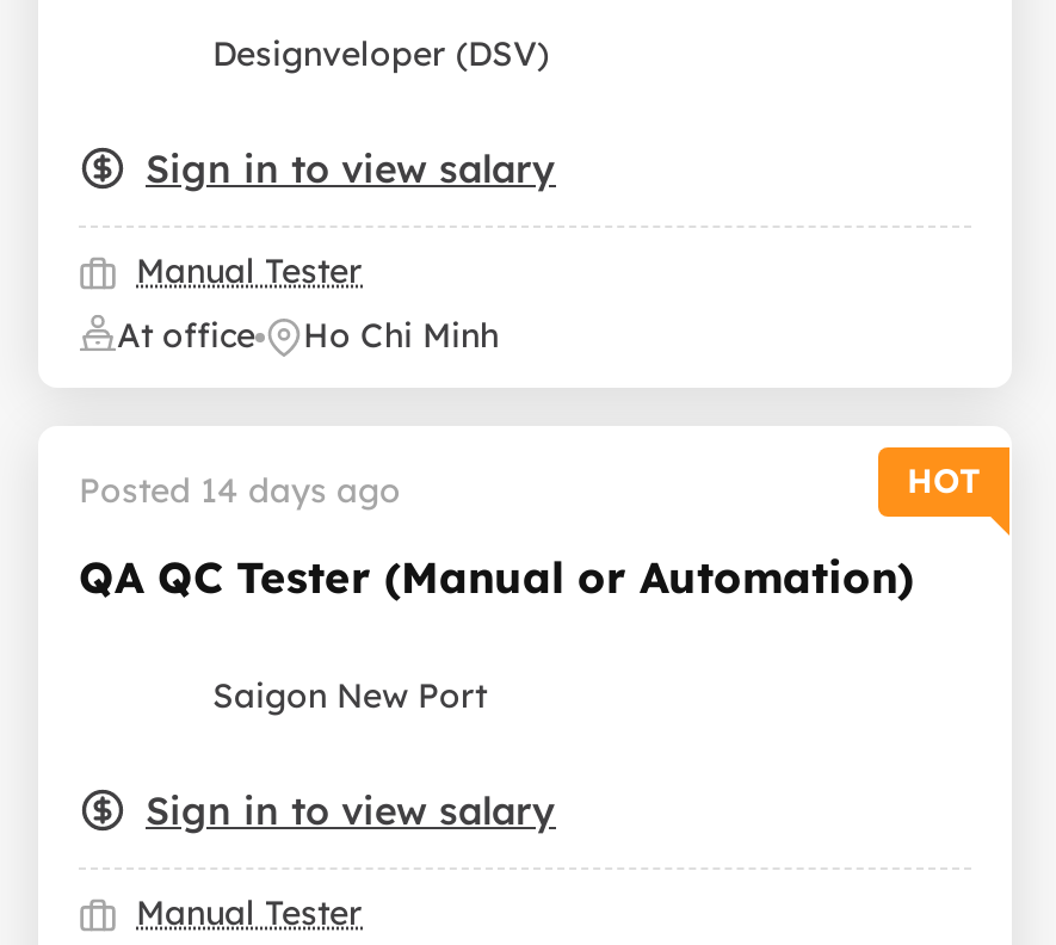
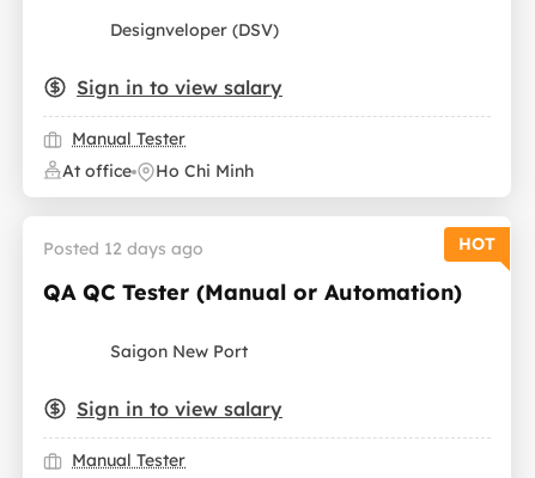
- Posted 14 days ago
+ Posted 12 days ago
